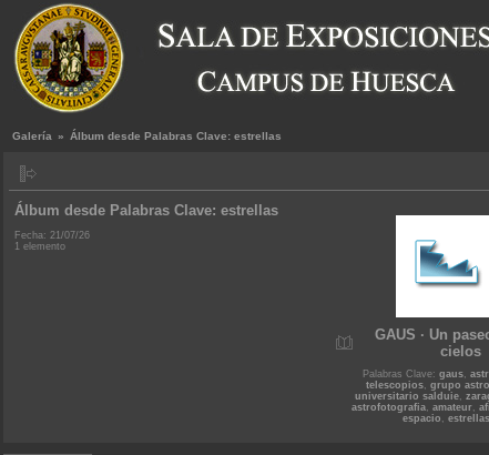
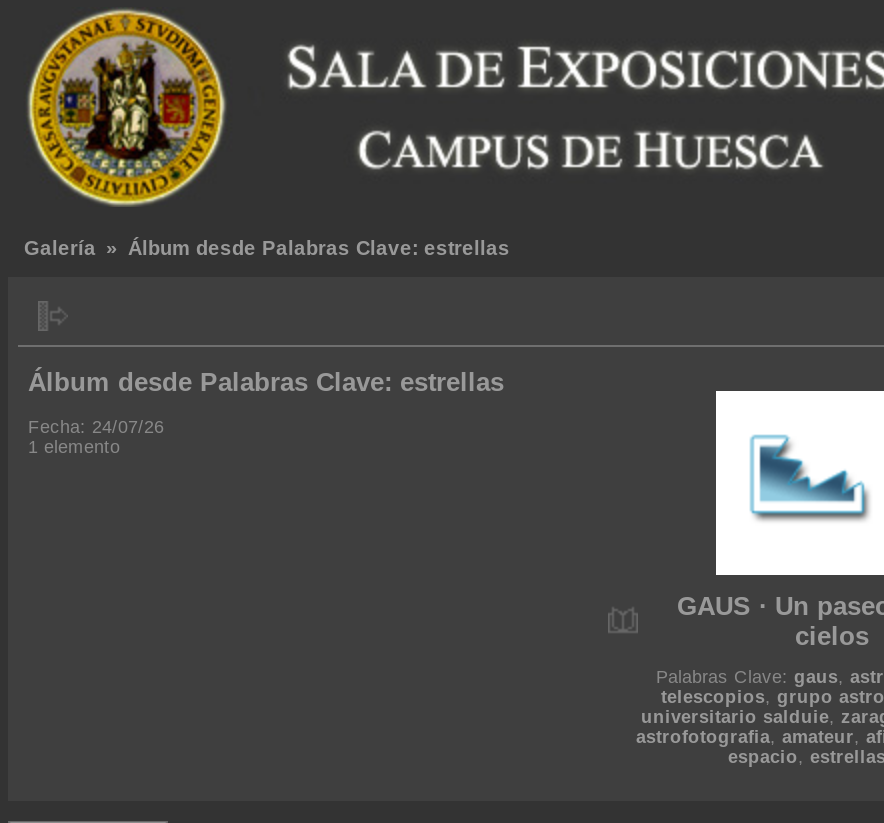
- Fecha: 21/07/26
+ Fecha: 24/07/26
